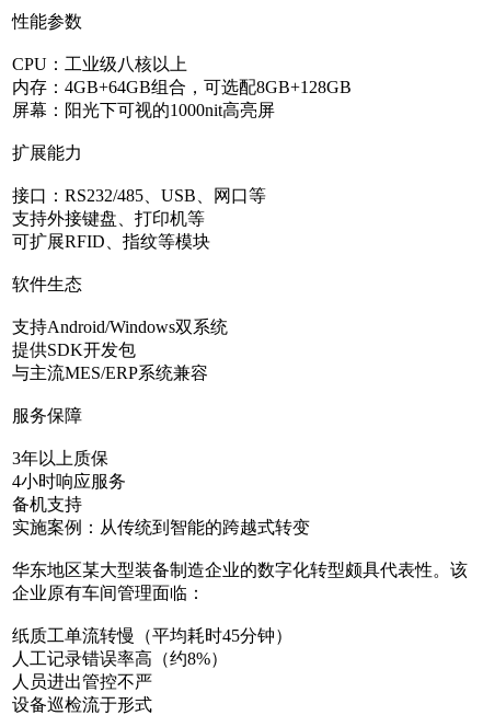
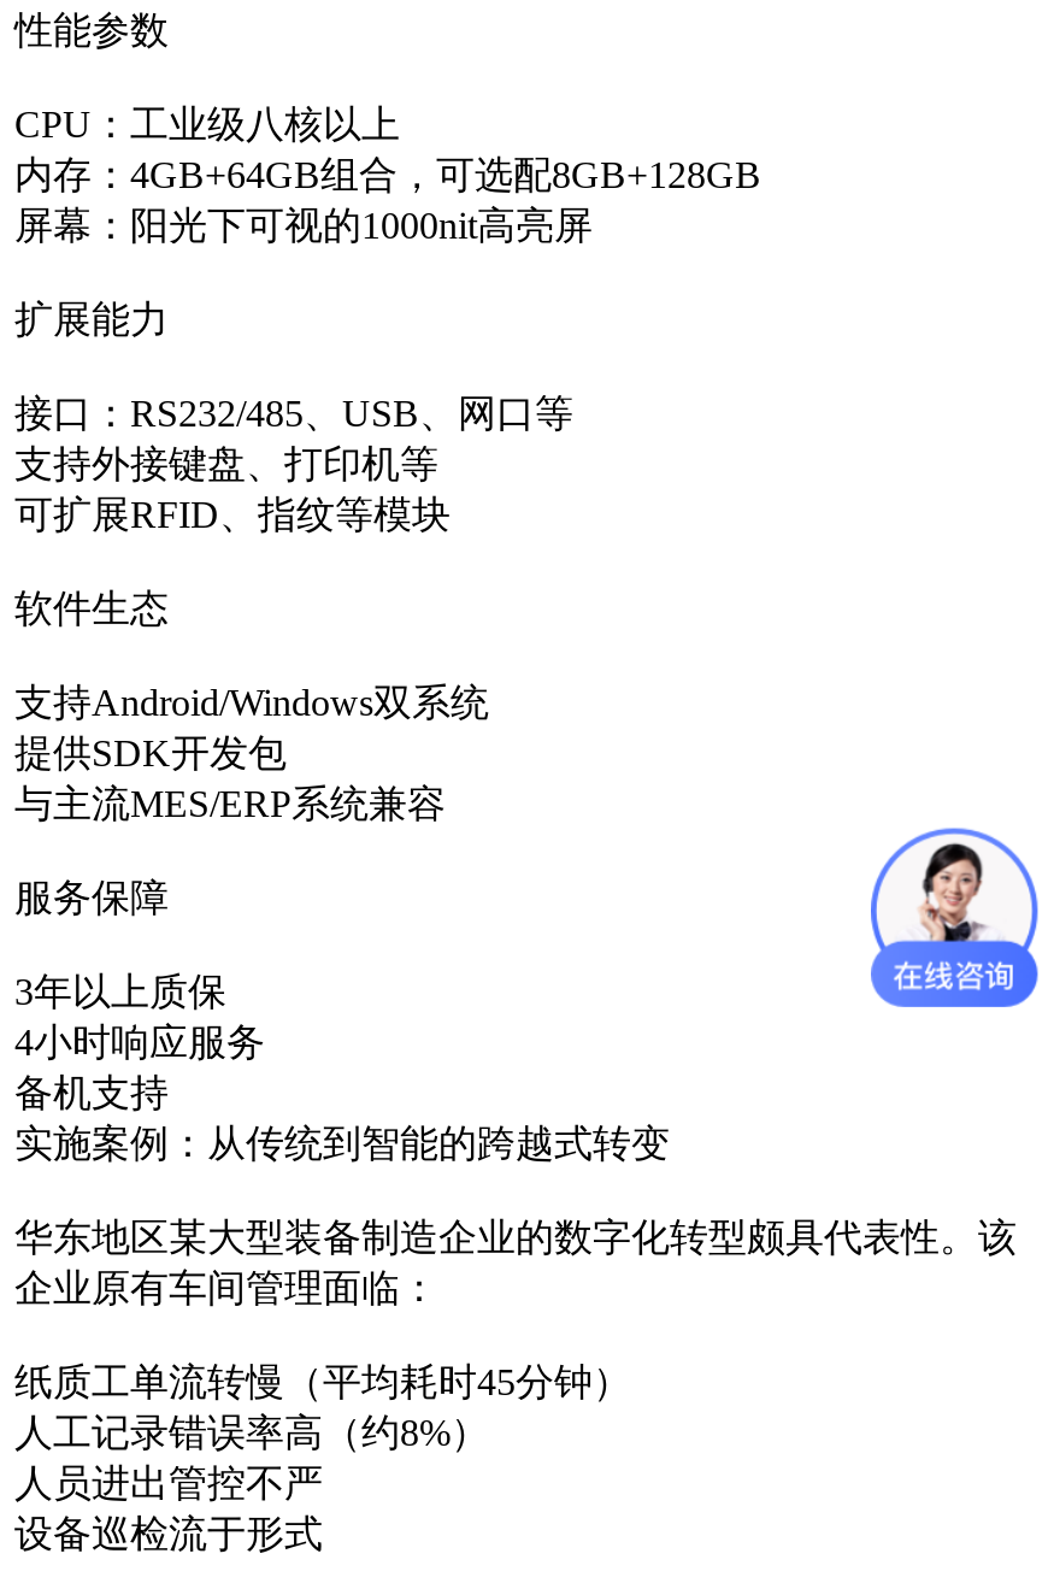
+ [image]
